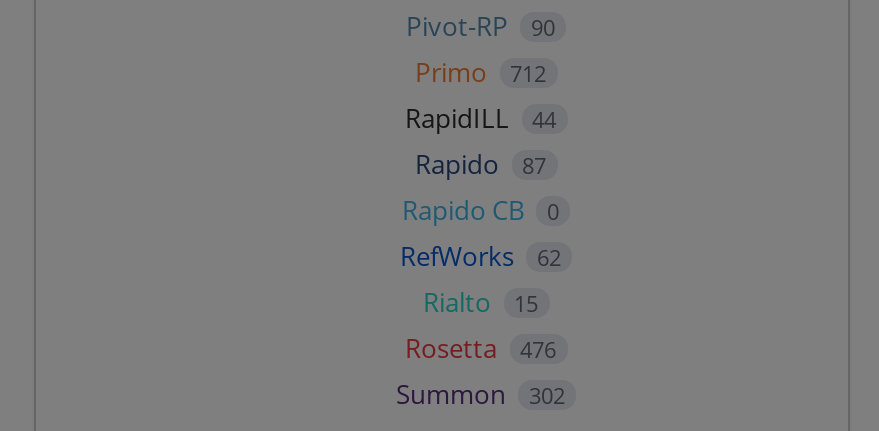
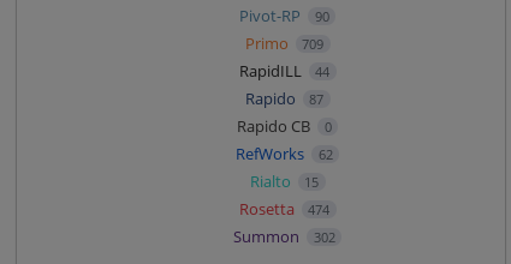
- Primo 712
+ Primo 709

- Rosetta 476
+ Rosetta 474
